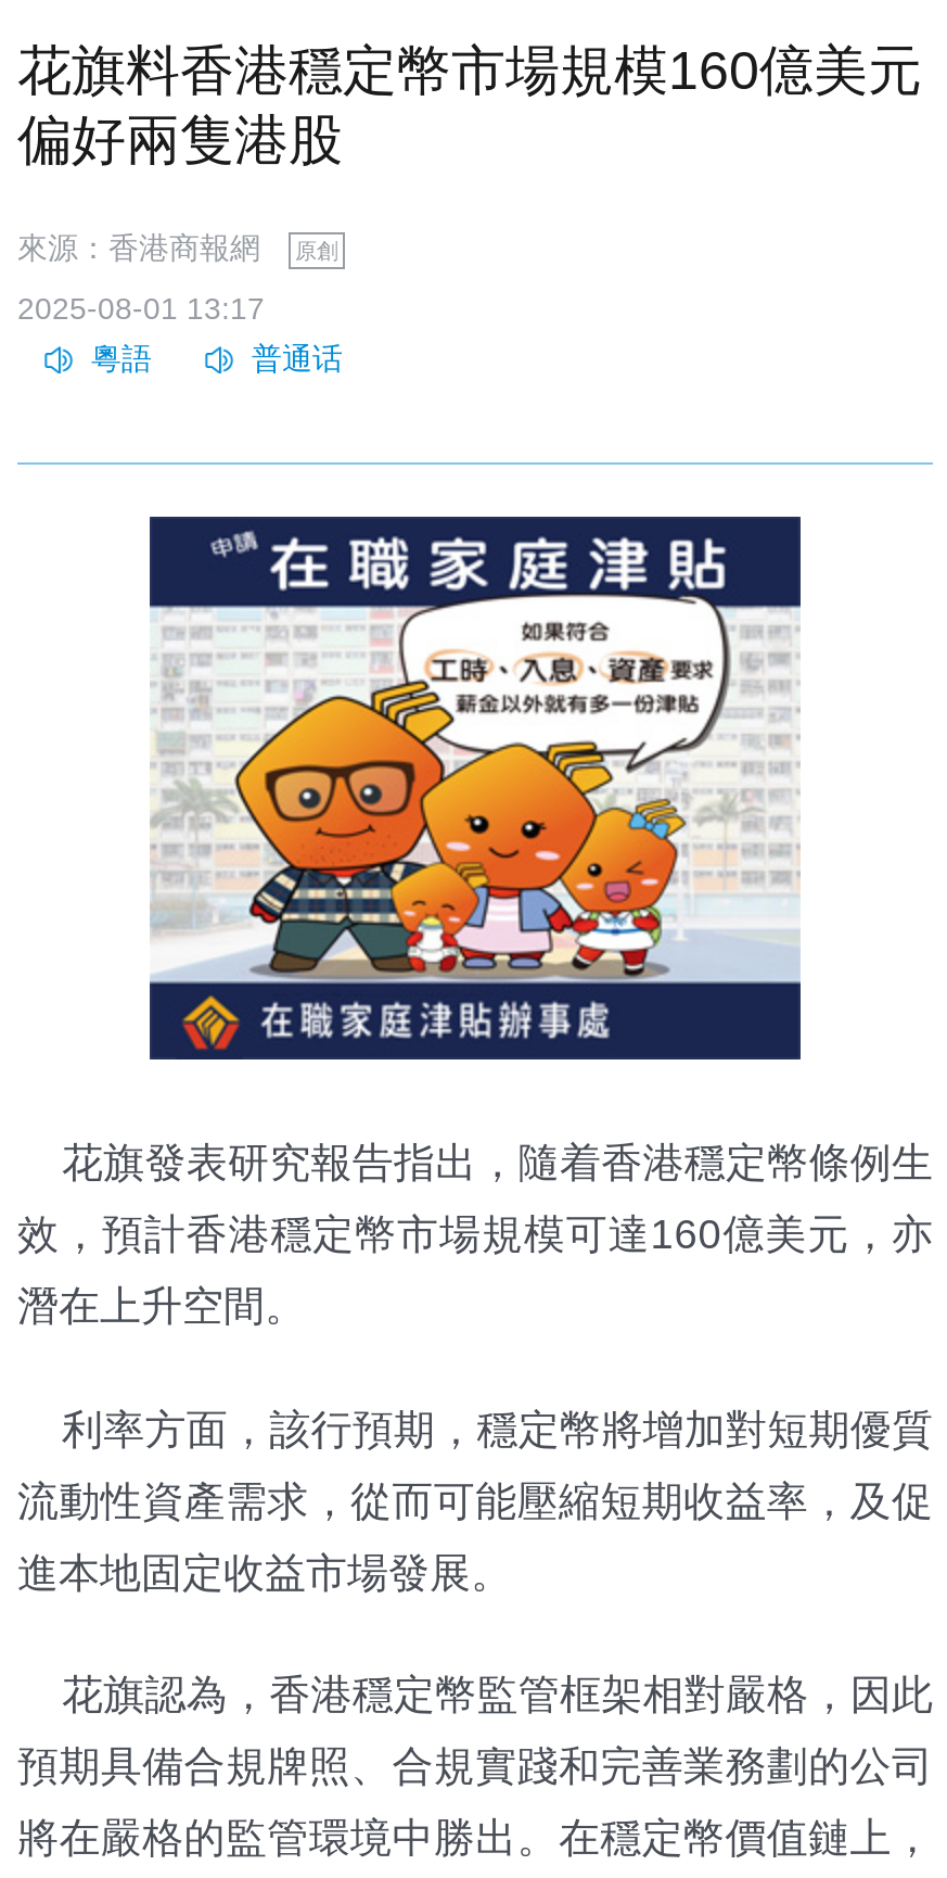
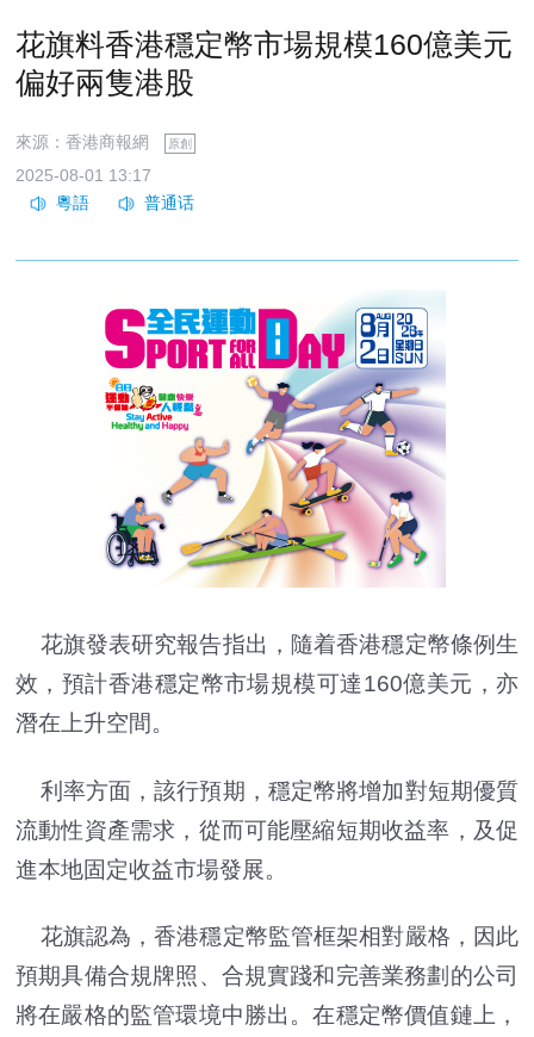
- [image]
+ [image]
